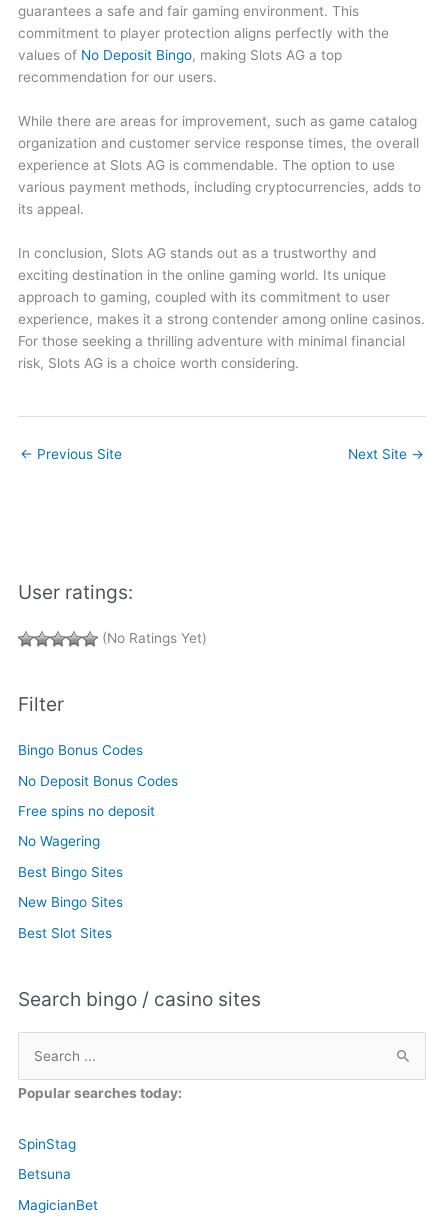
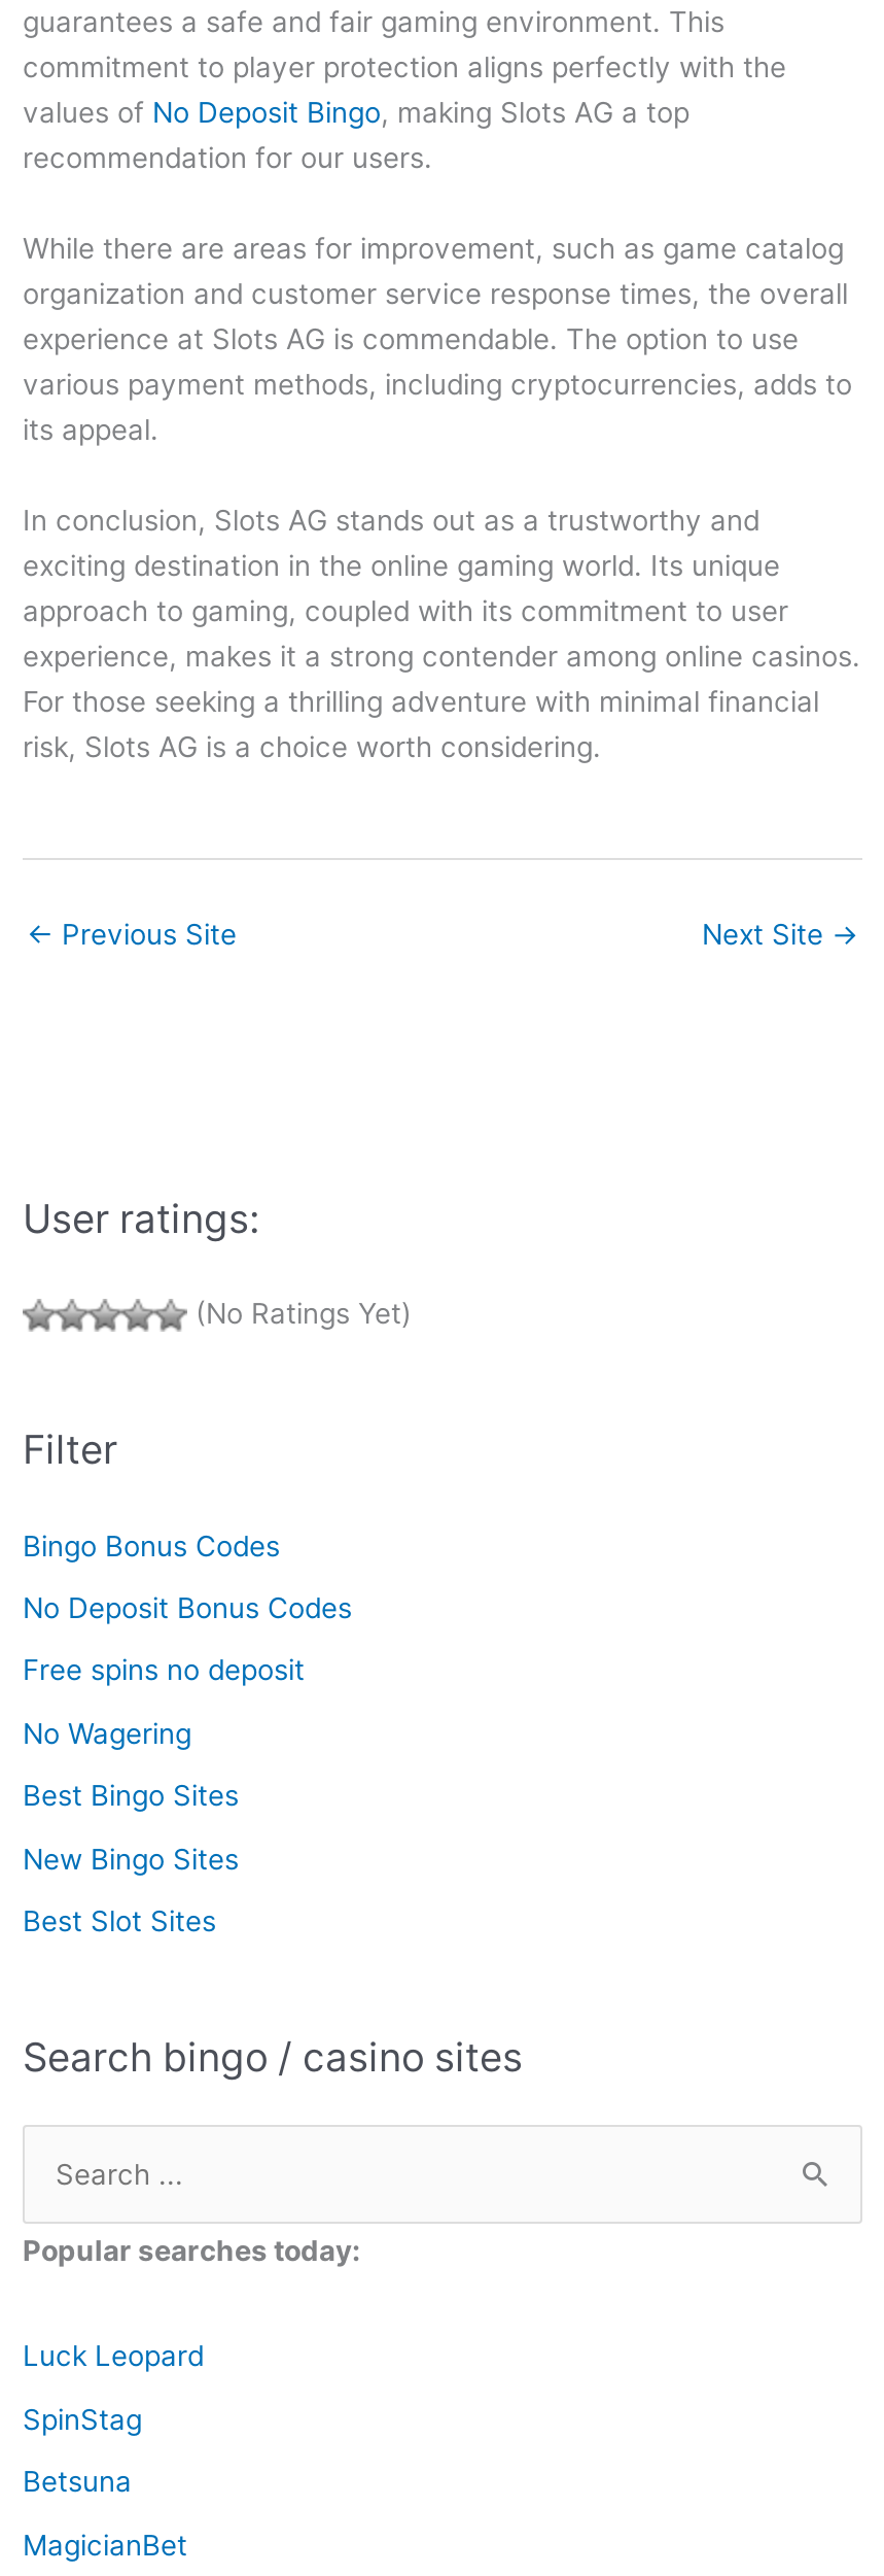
+ Luck Leopard
